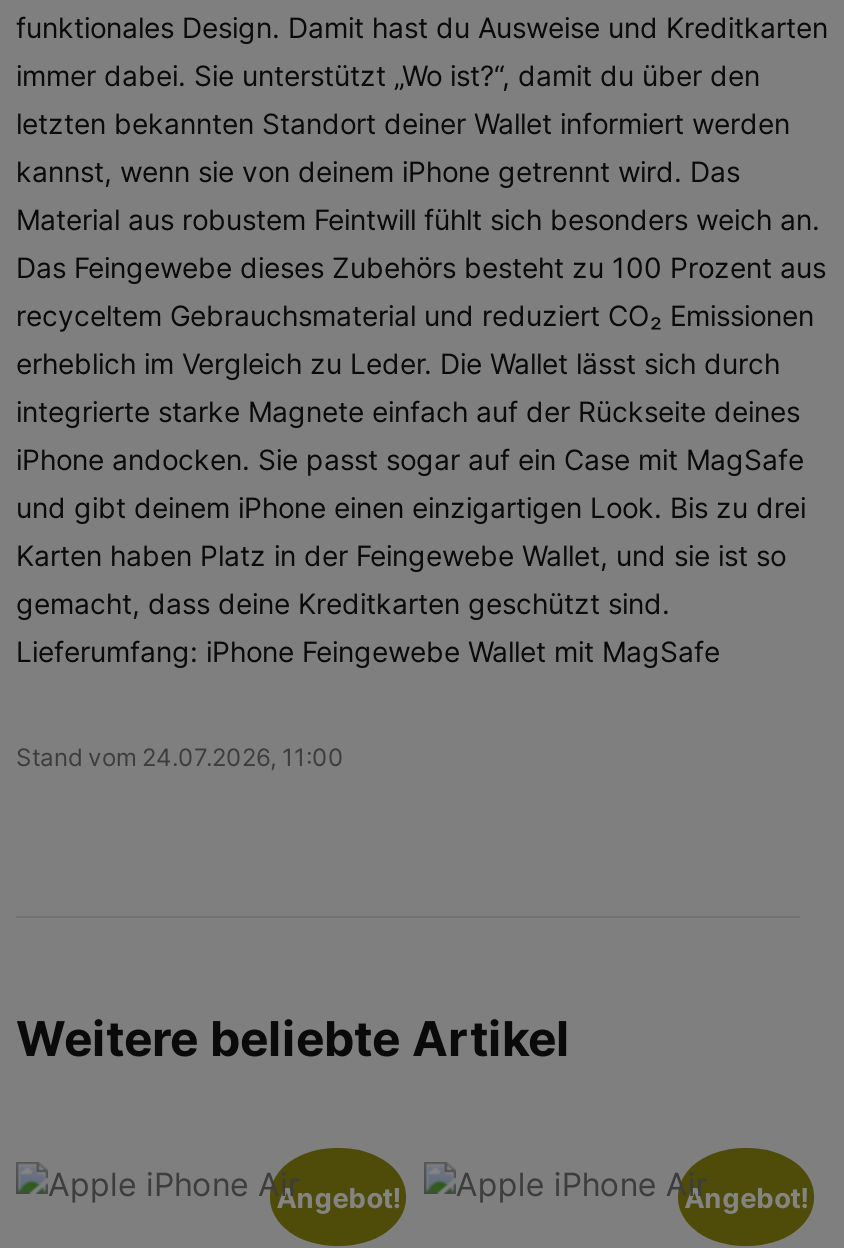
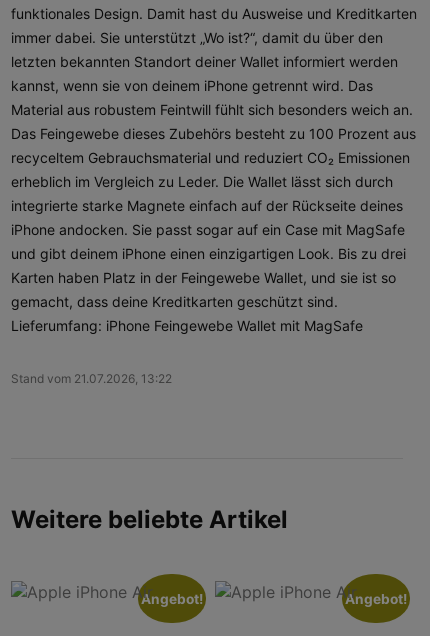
- Stand vom 24.07.2026, 11:00
+ Stand vom 21.07.2026, 13:22
